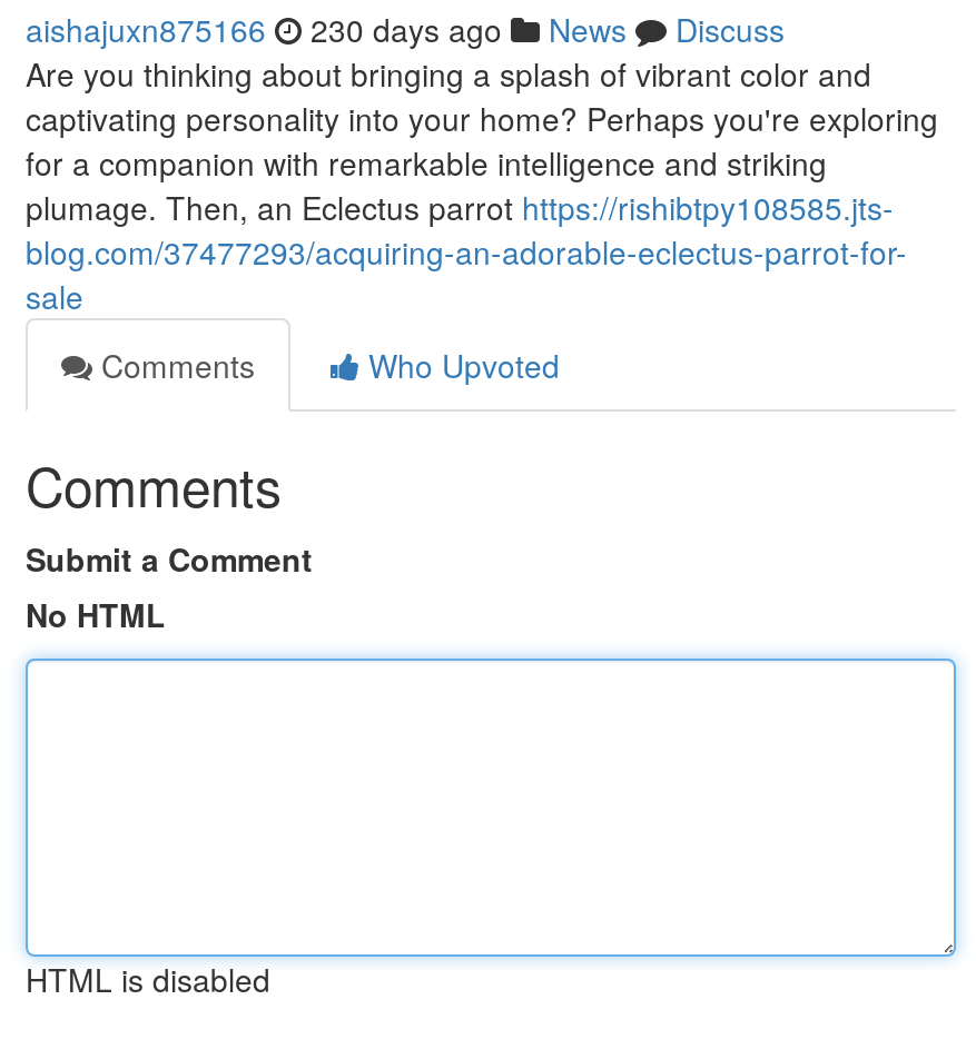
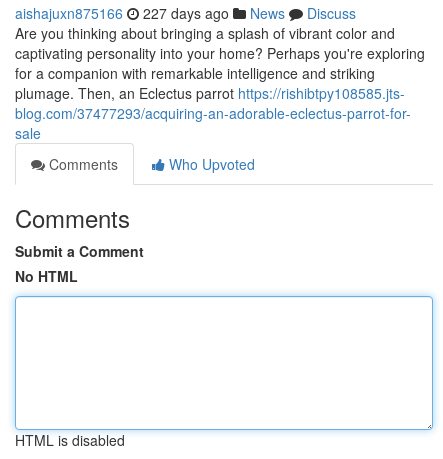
- aishajuxn875166 230 days ago News Discuss
+ aishajuxn875166 227 days ago News Discuss
